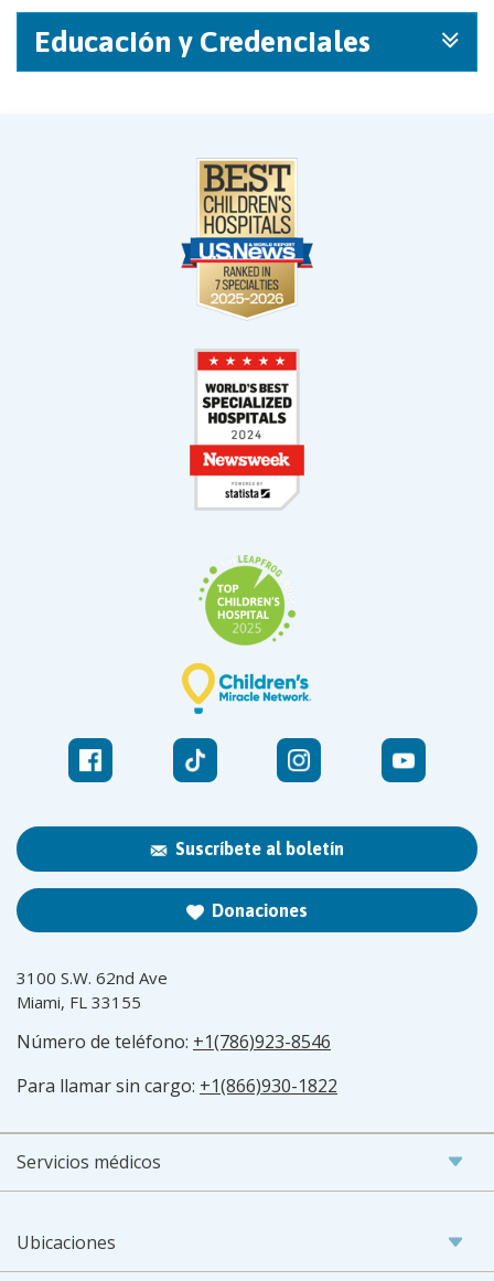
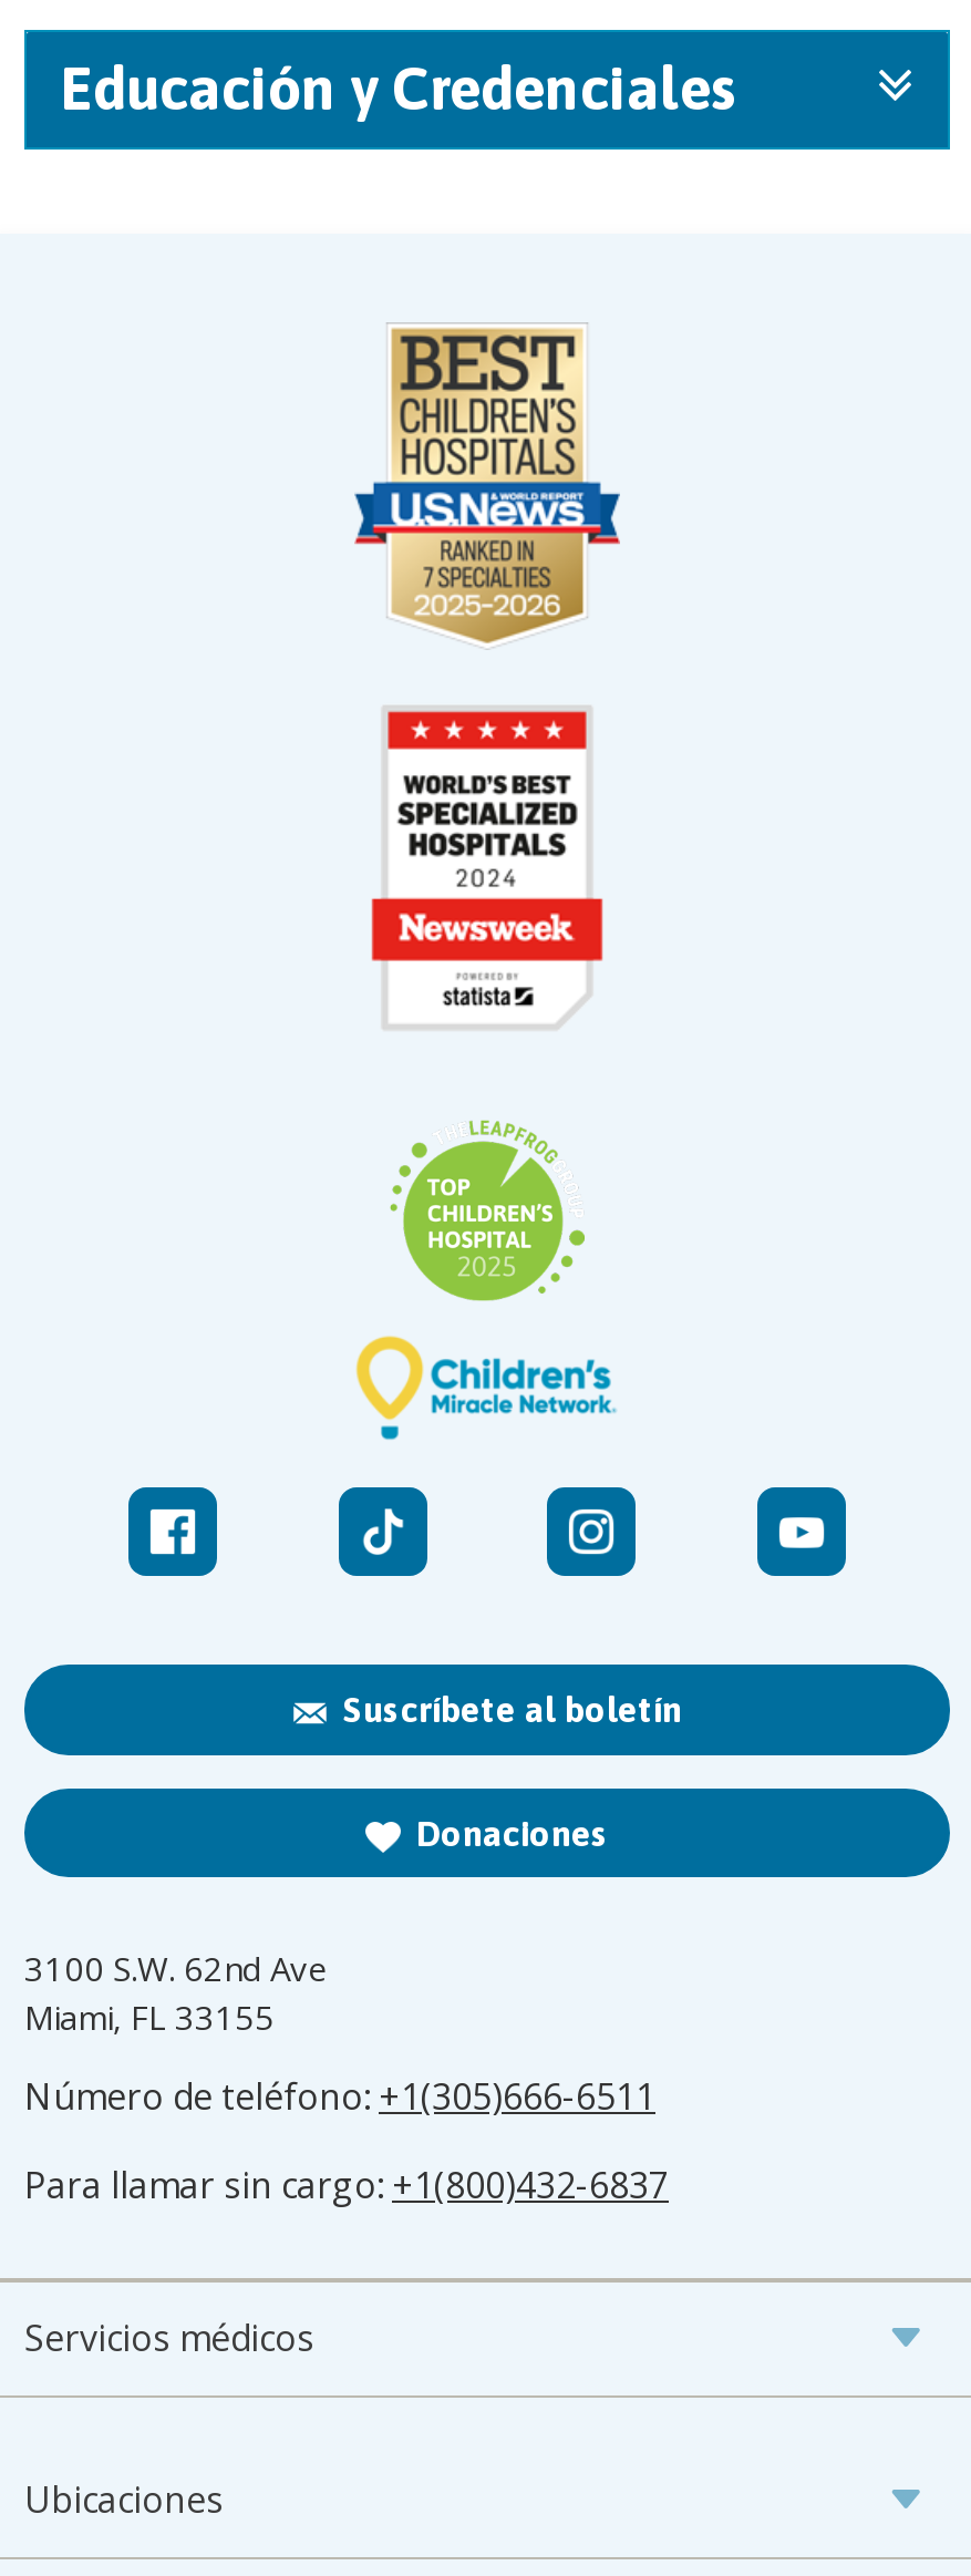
- Número de teléfono: +1(786)923-8546
+ Número de teléfono: +1(305)666-6511

- Para llamar sin cargo: +1(866)930-1822
+ Para llamar sin cargo: +1(800)432-6837
